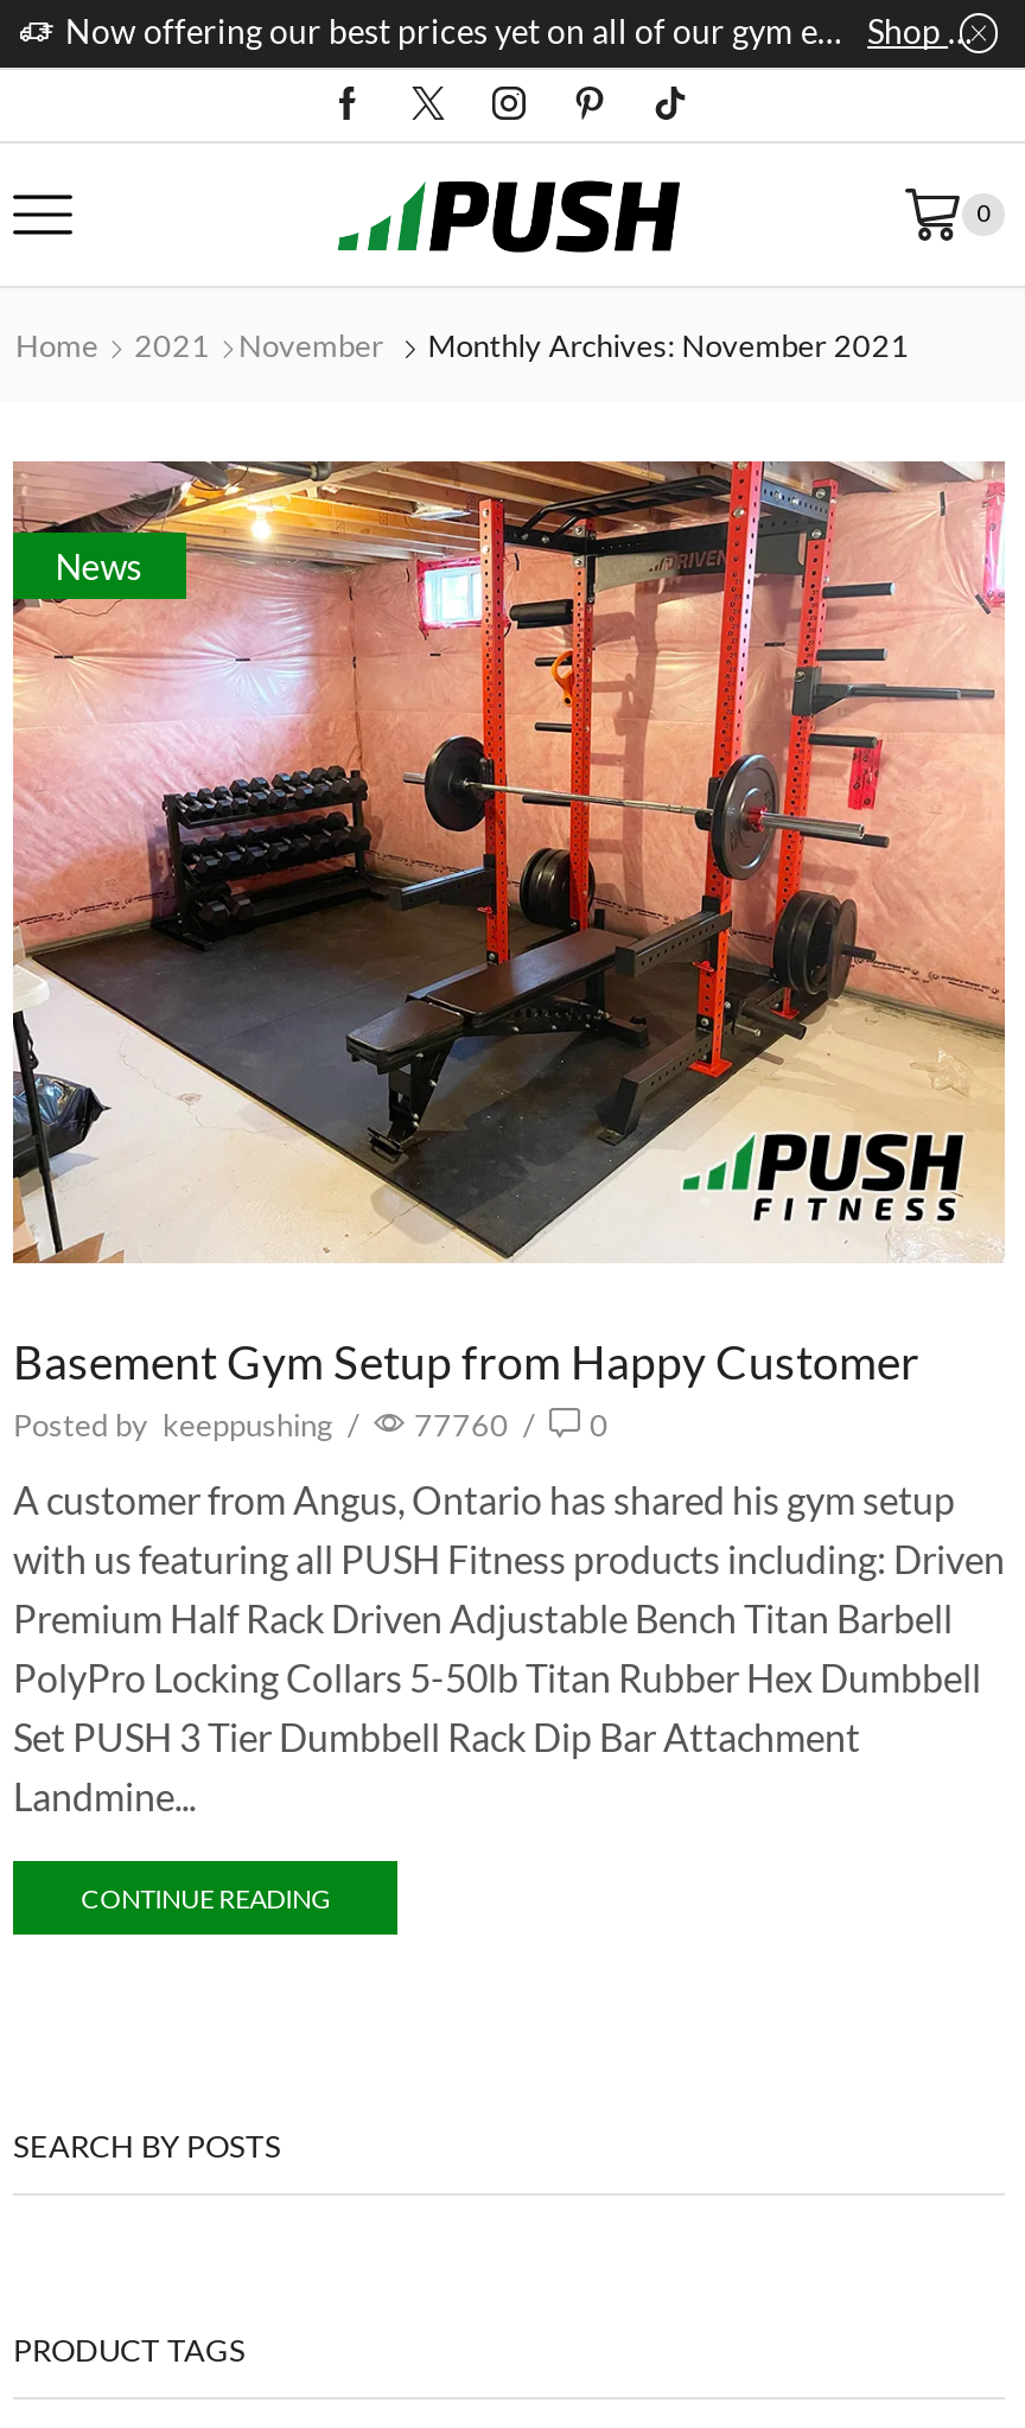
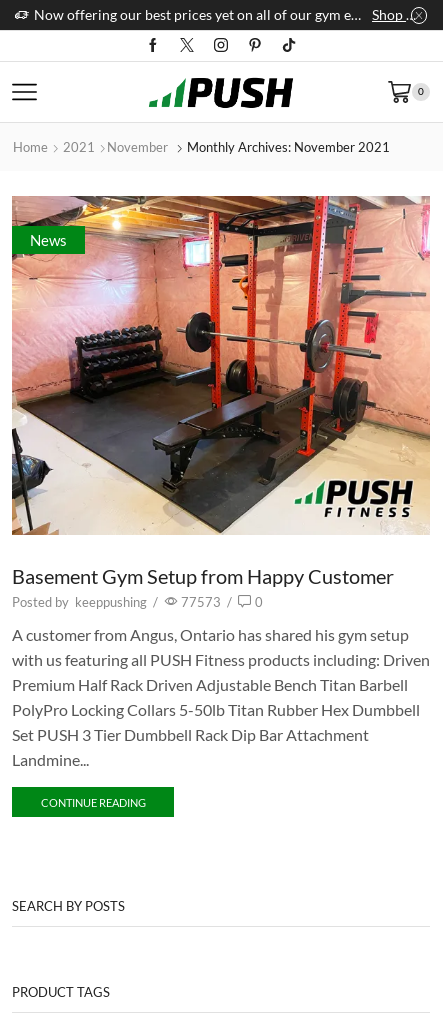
- Posted by keeppushing / 77760 / 0
+ Posted by keeppushing / 77573 / 0
